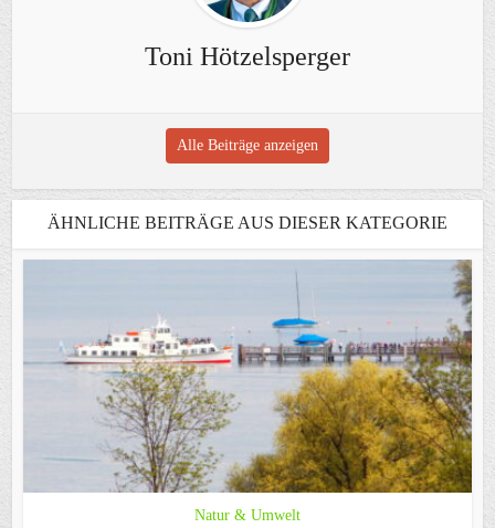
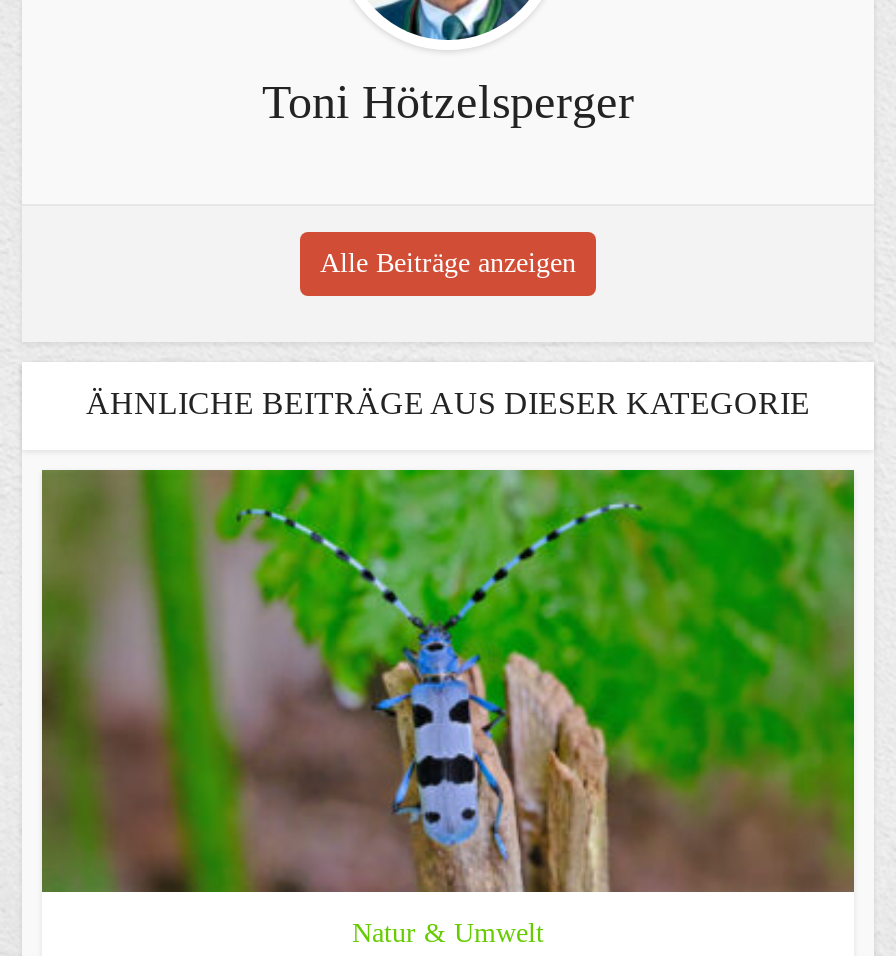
- [image]
+ [image]
